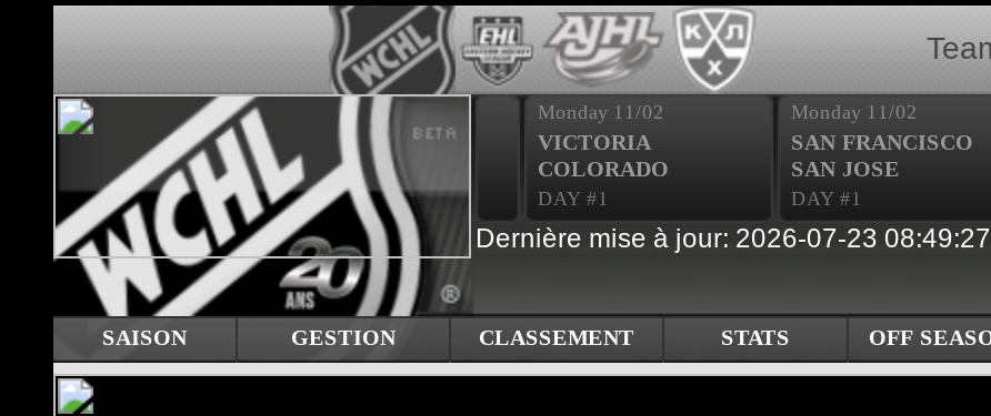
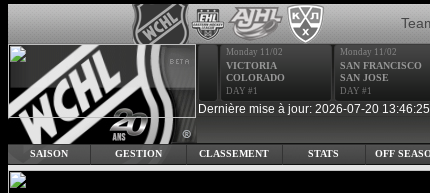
- Dernière mise à jour: 2026-07-23 08:49:27
+ Dernière mise à jour: 2026-07-20 13:46:25
